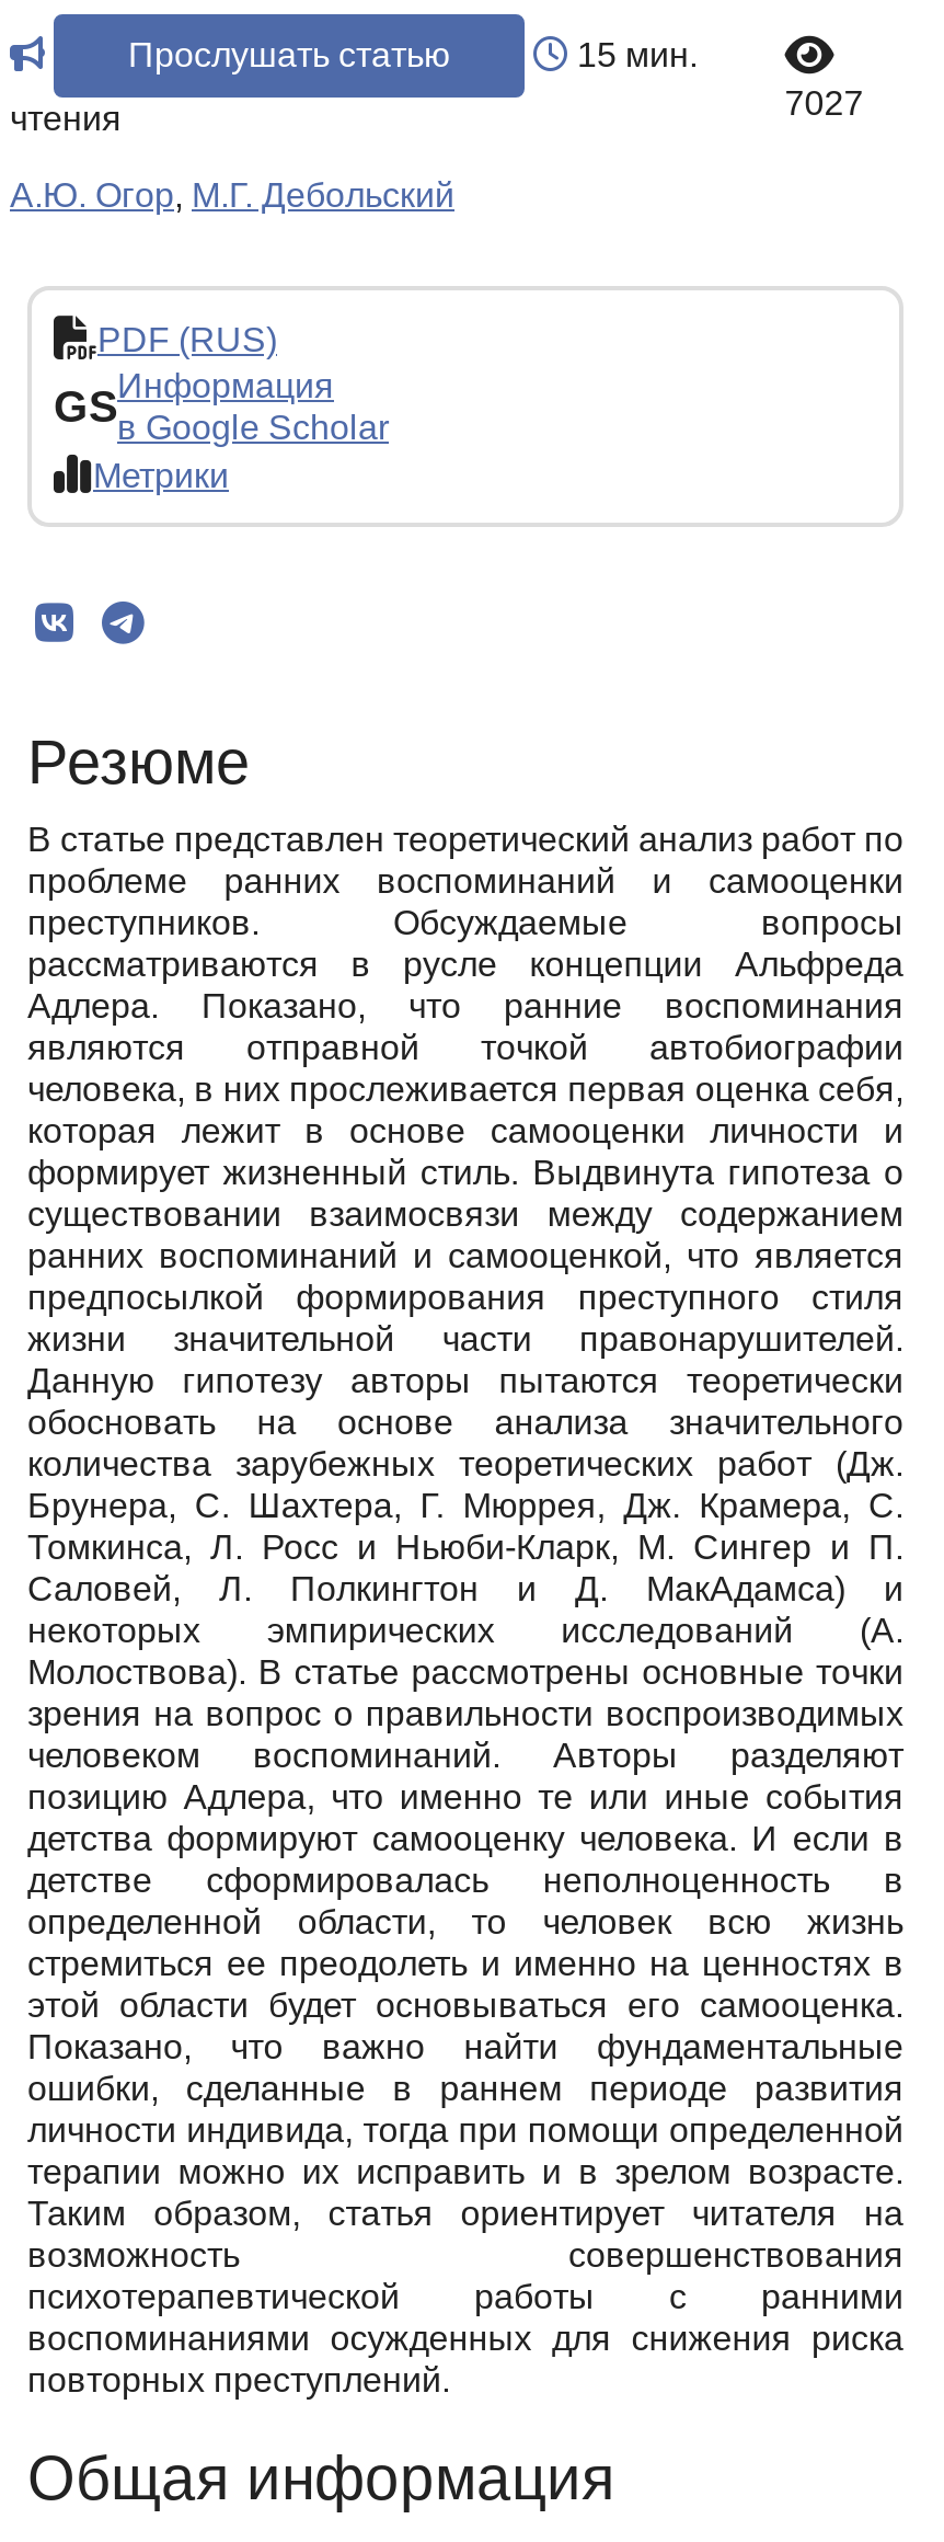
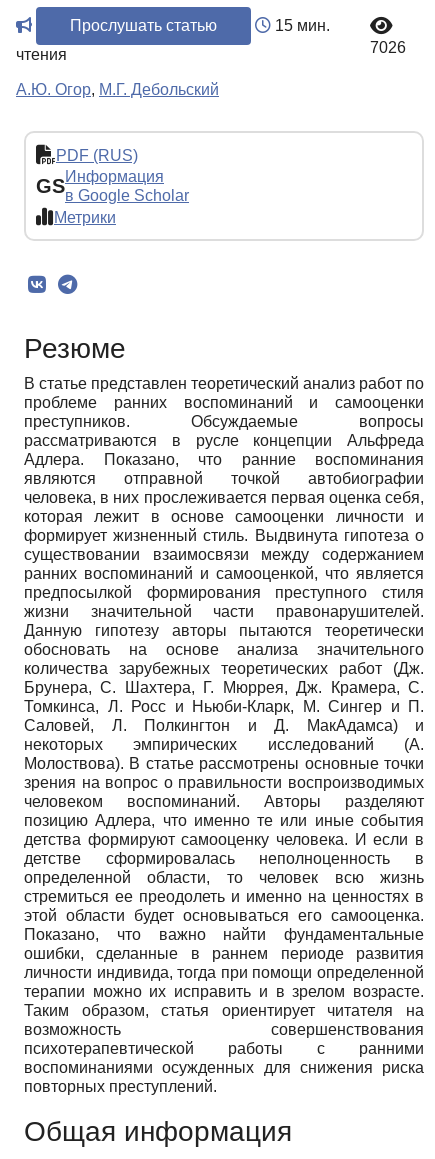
- 7027
+ 7026
